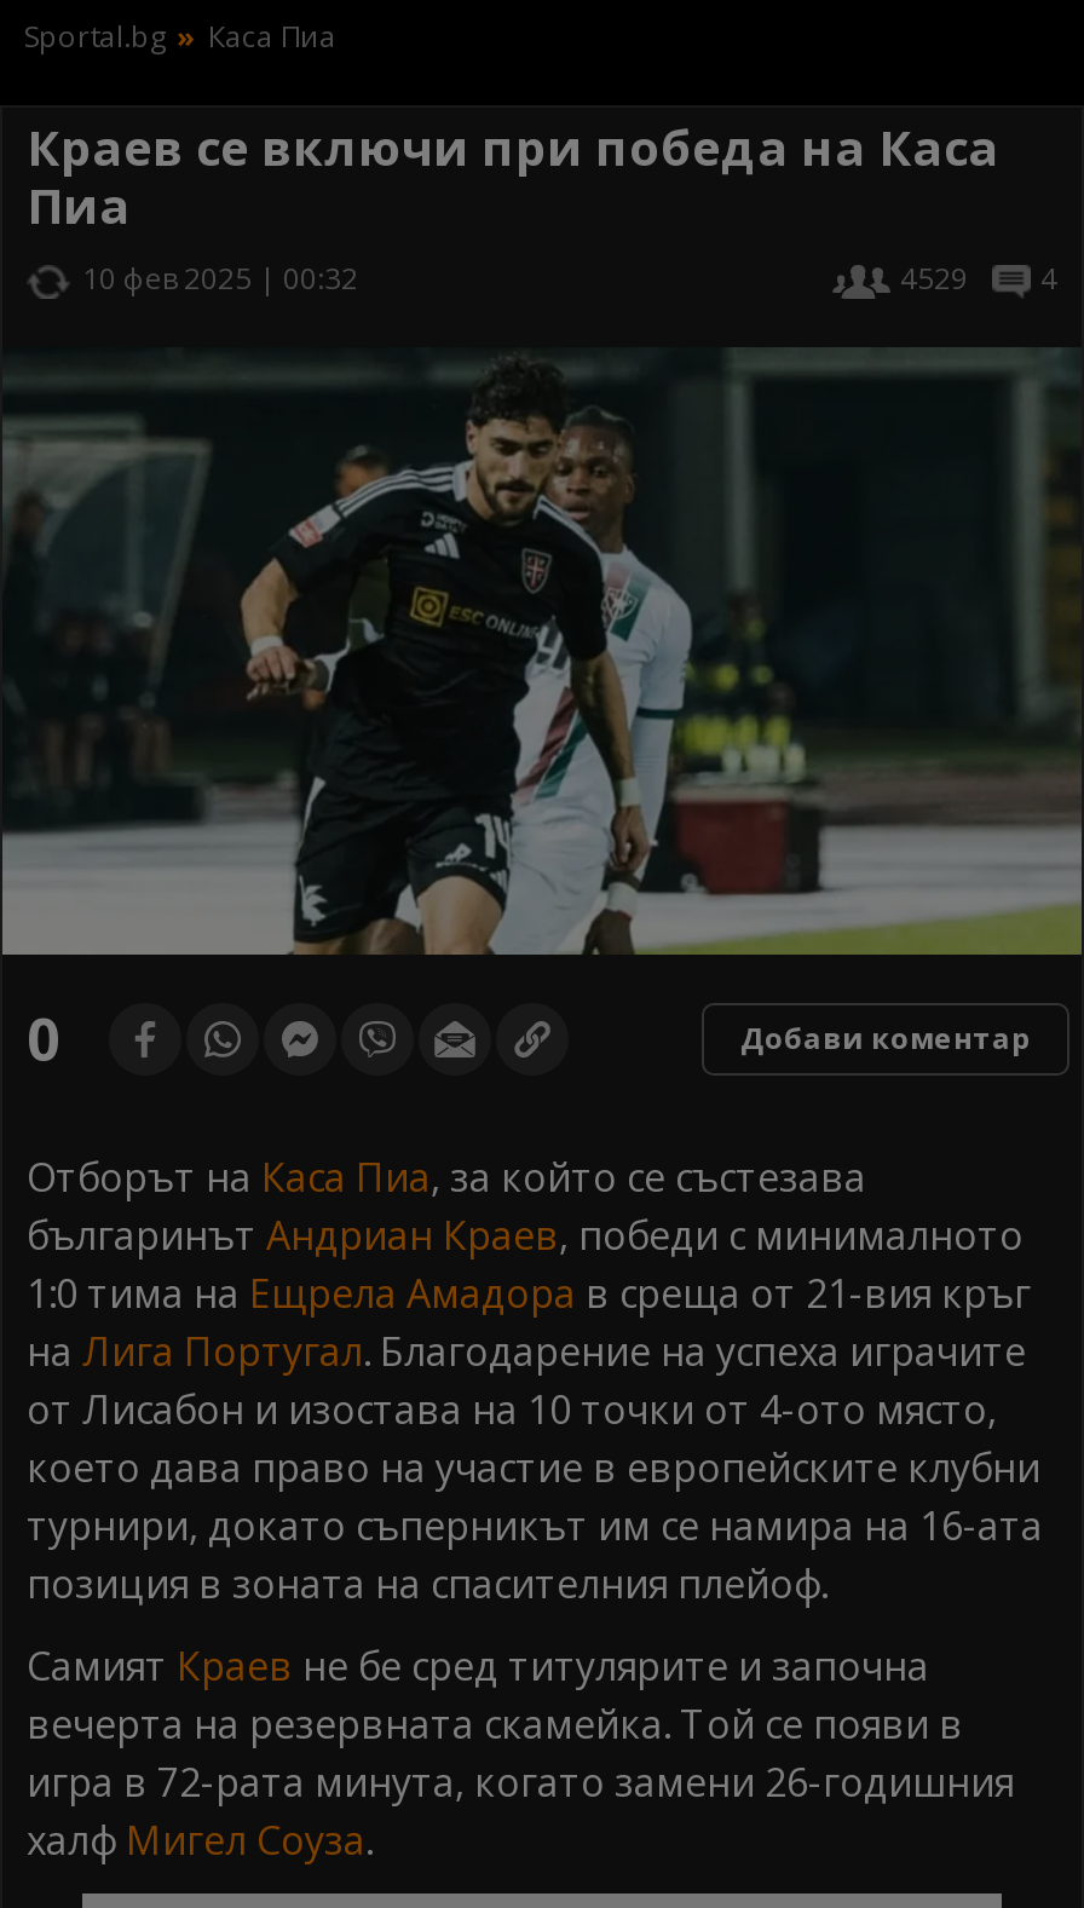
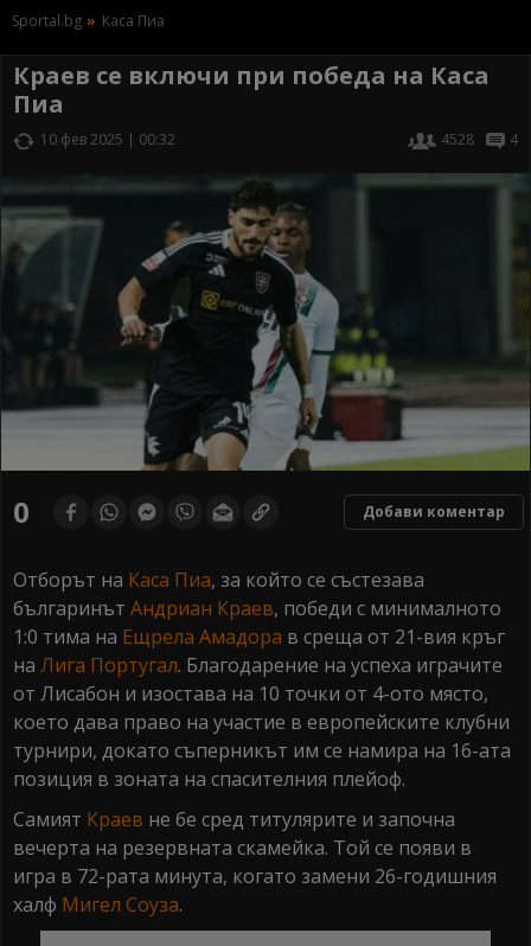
- 4529 4
+ 4528 4
